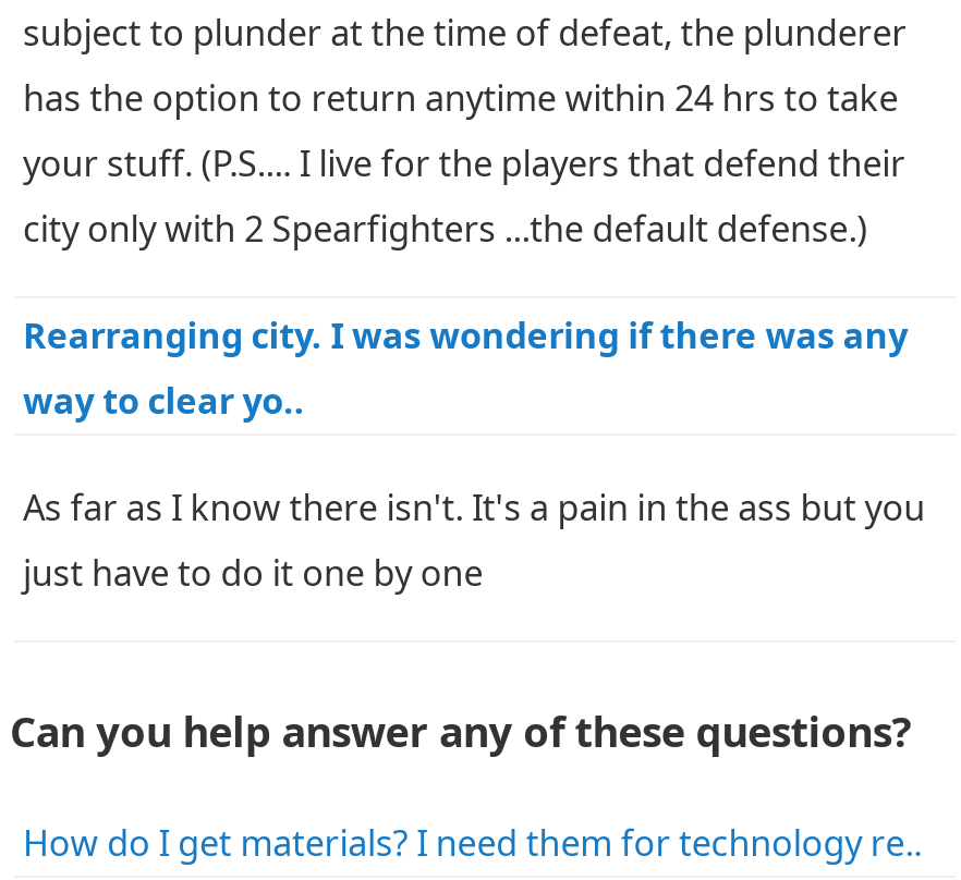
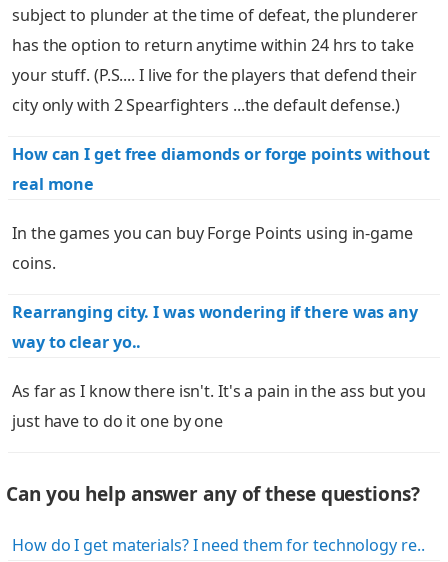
+ How can I get free diamonds or forge points without
+ real mone
+ In the games you can buy Forge Points using in-game
+ coins.
